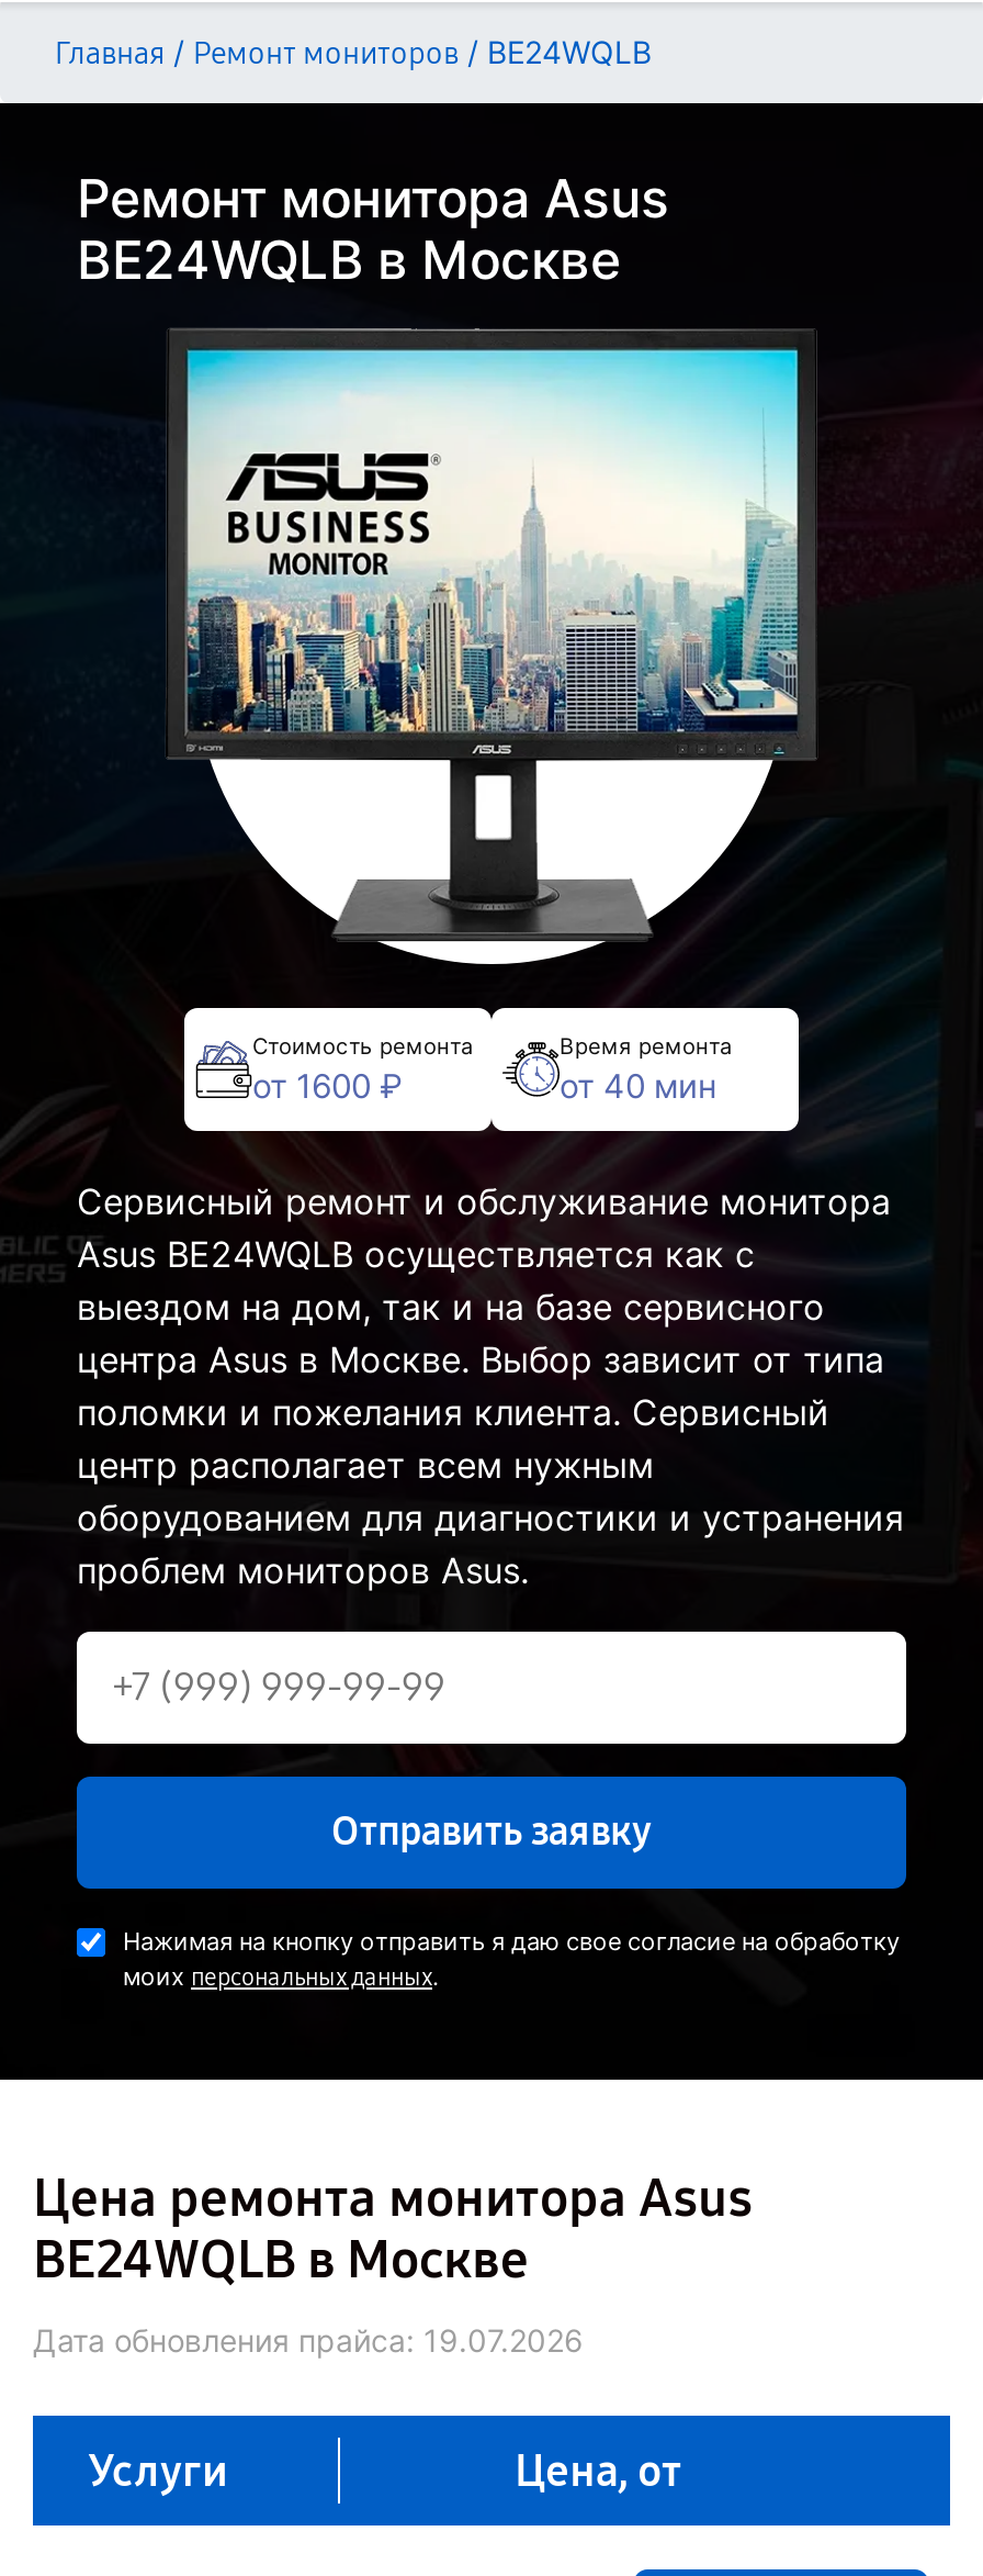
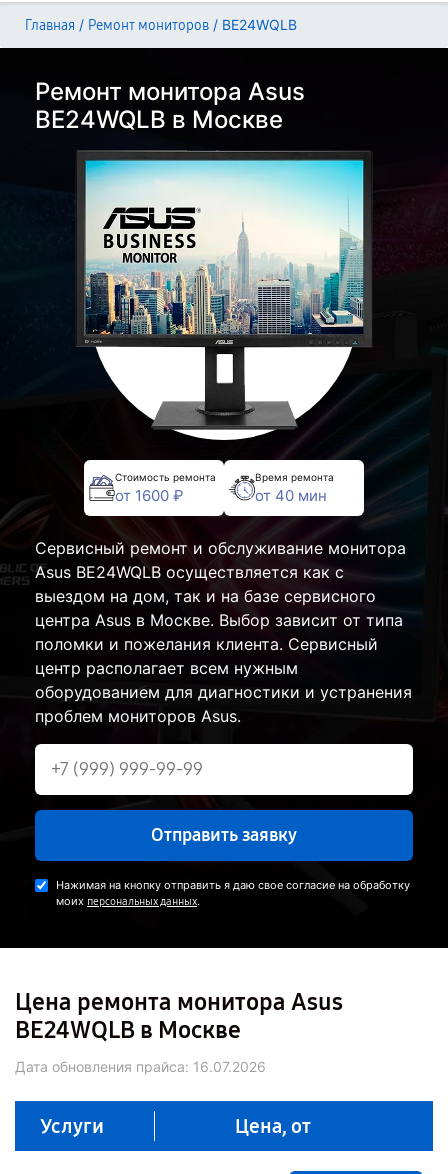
- Дата обновления прайса: 19.07.2026
+ Дата обновления прайса: 16.07.2026
